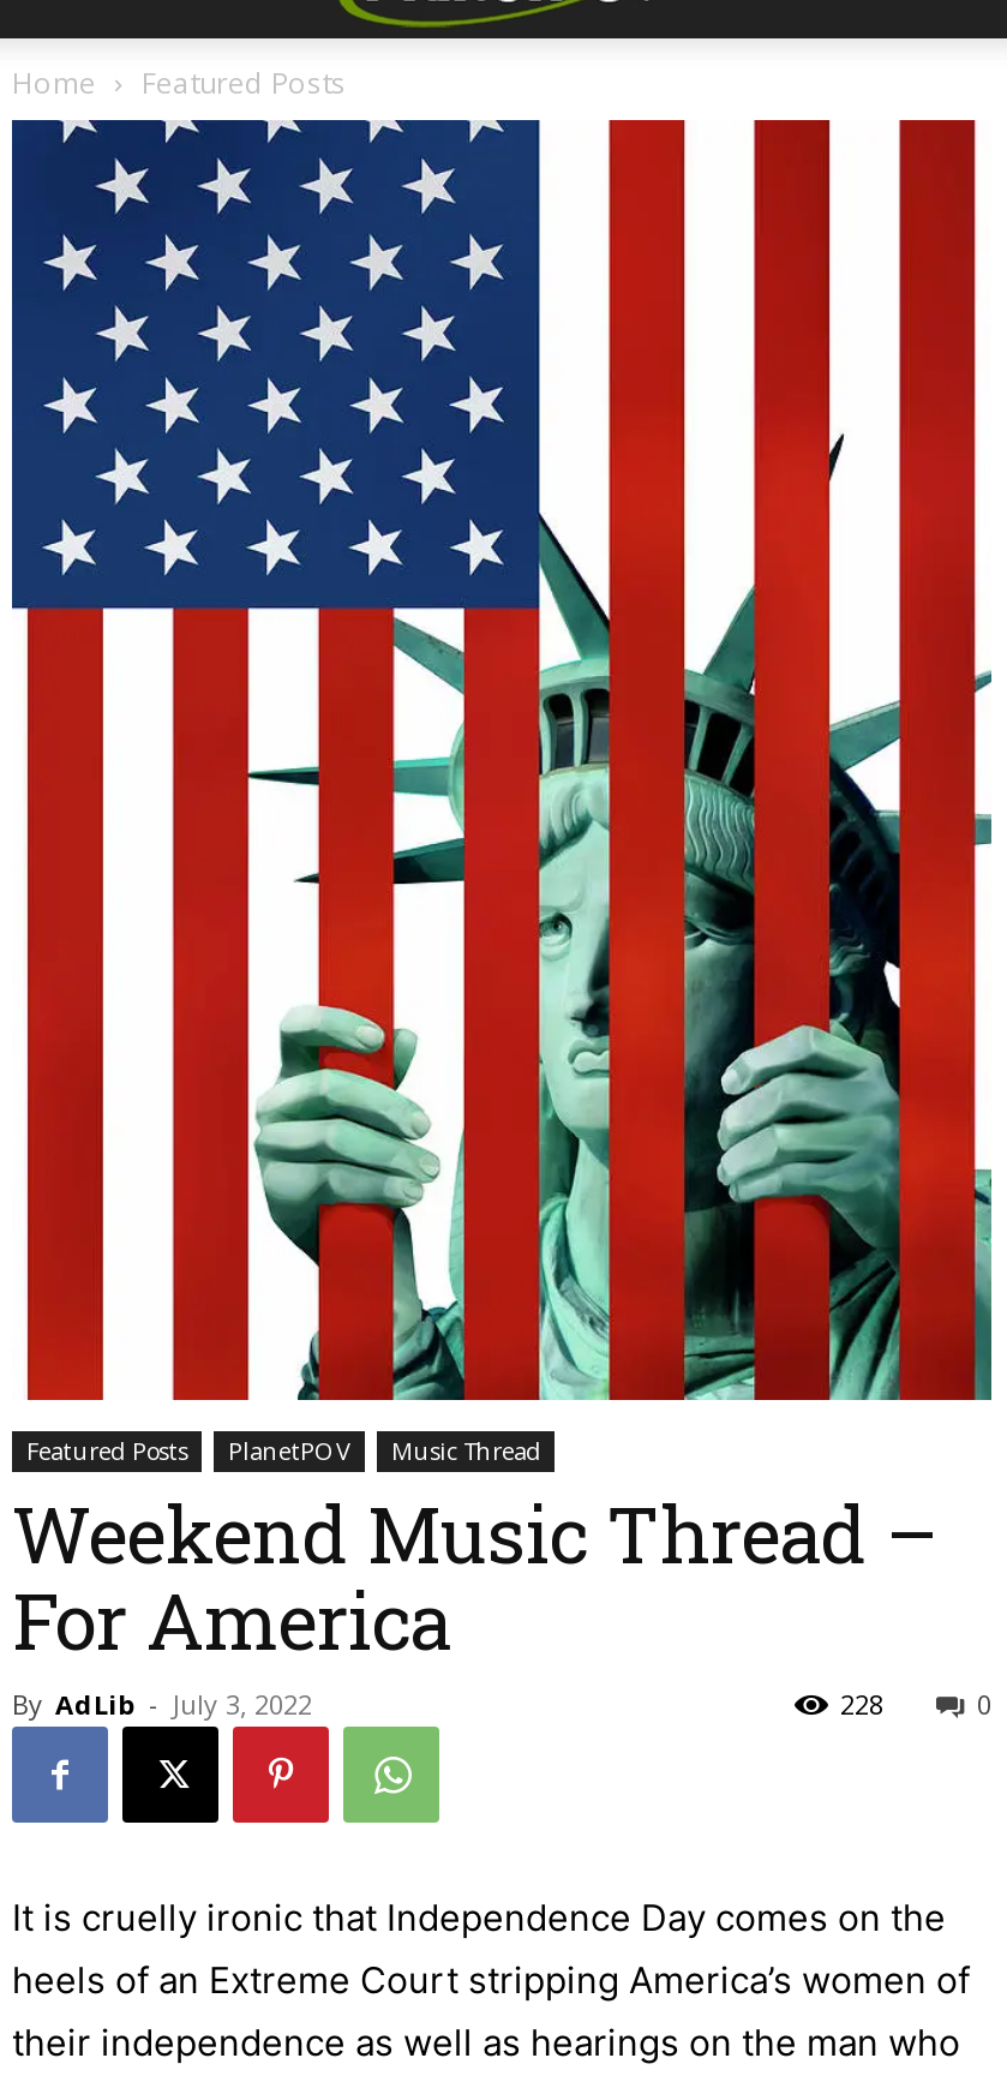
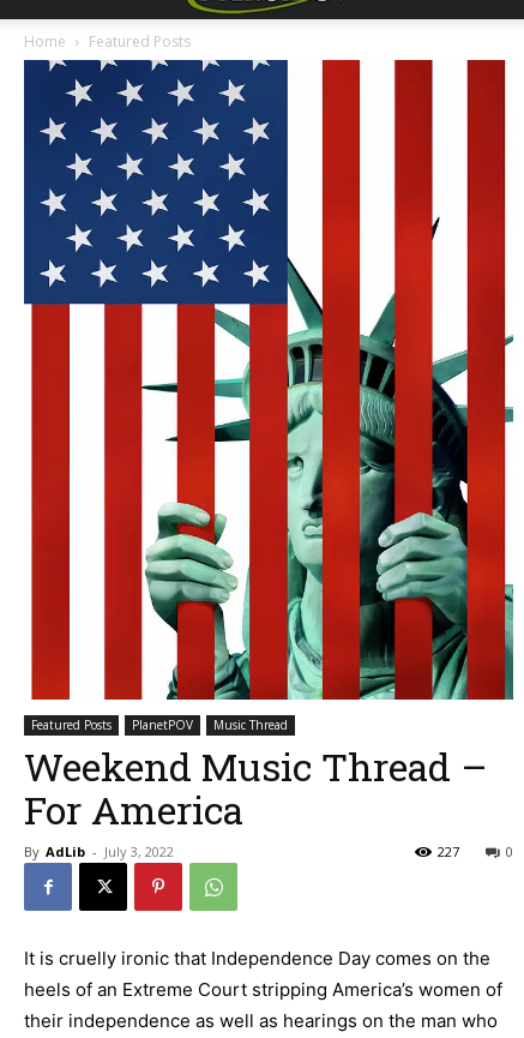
- 228
+ 227
